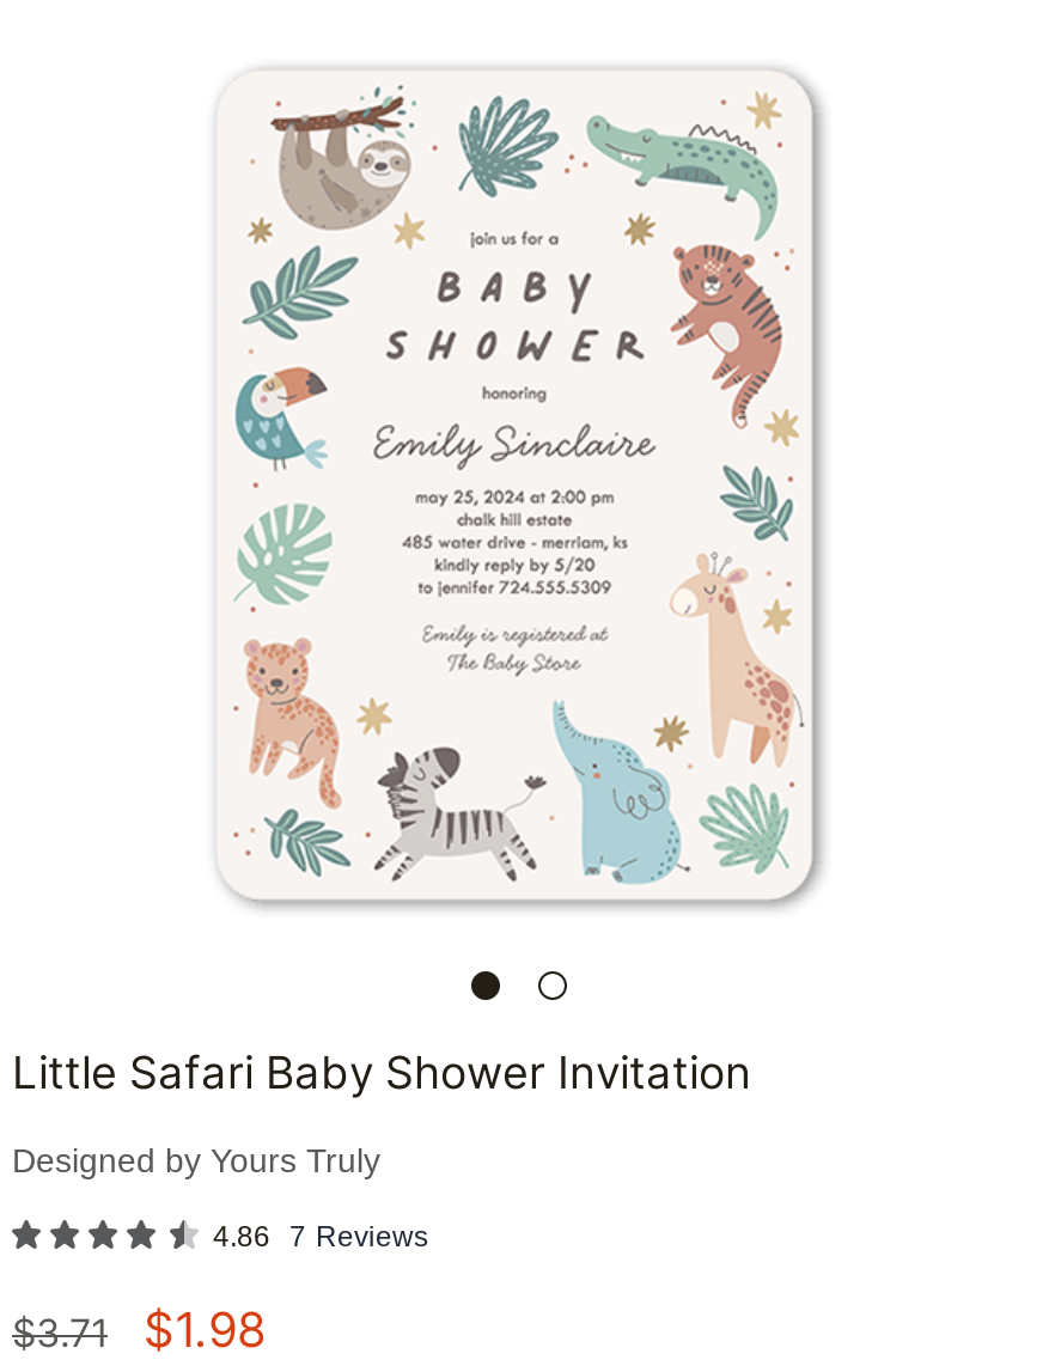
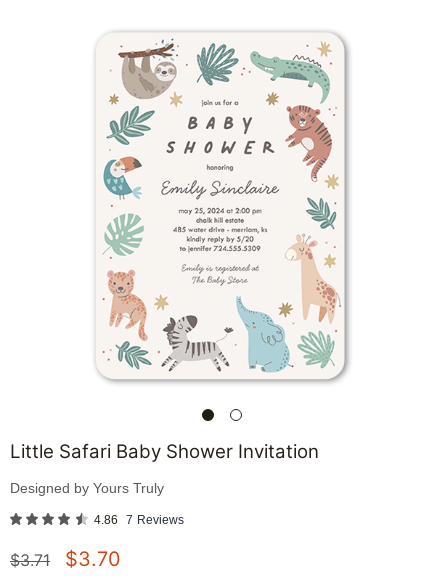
- $3.71 $1.98
+ $3.71 $3.70
